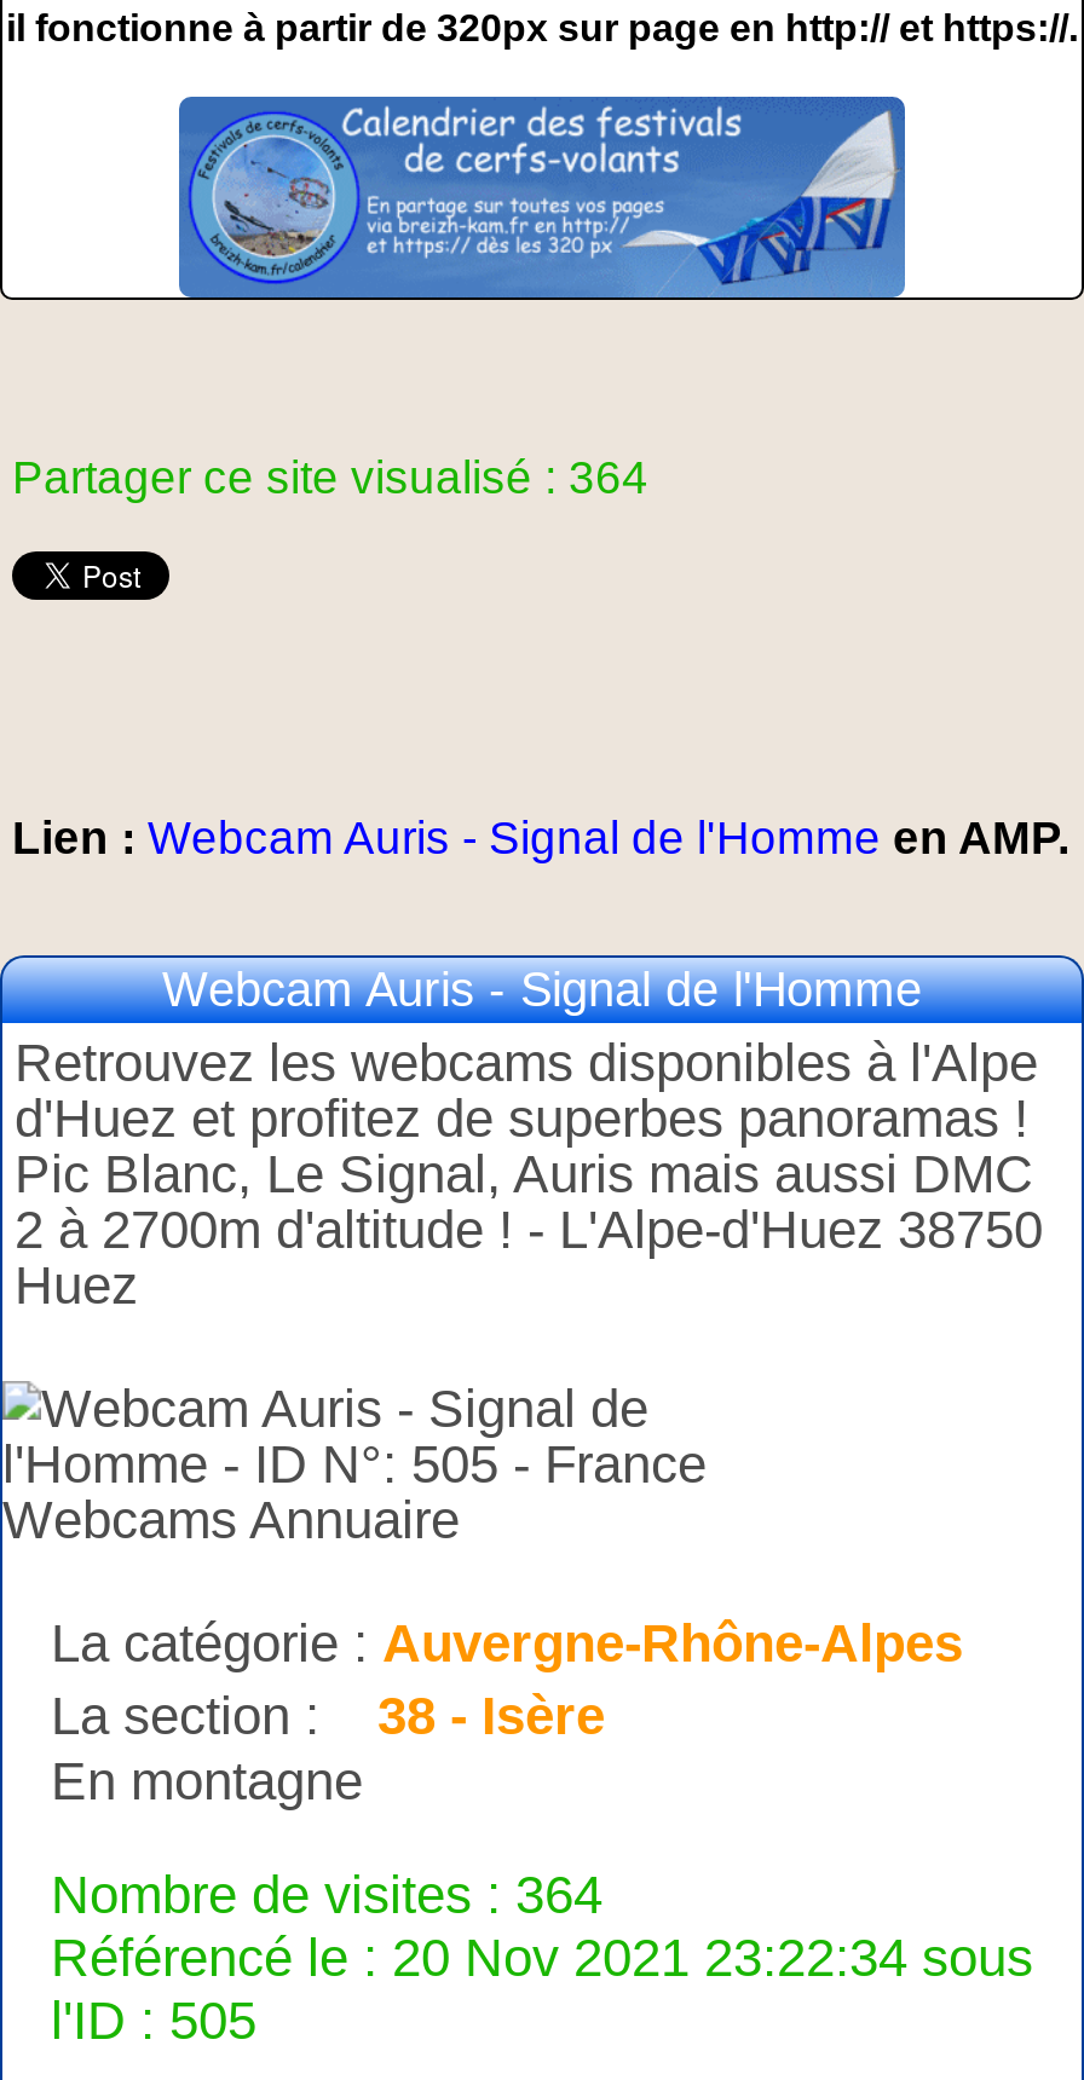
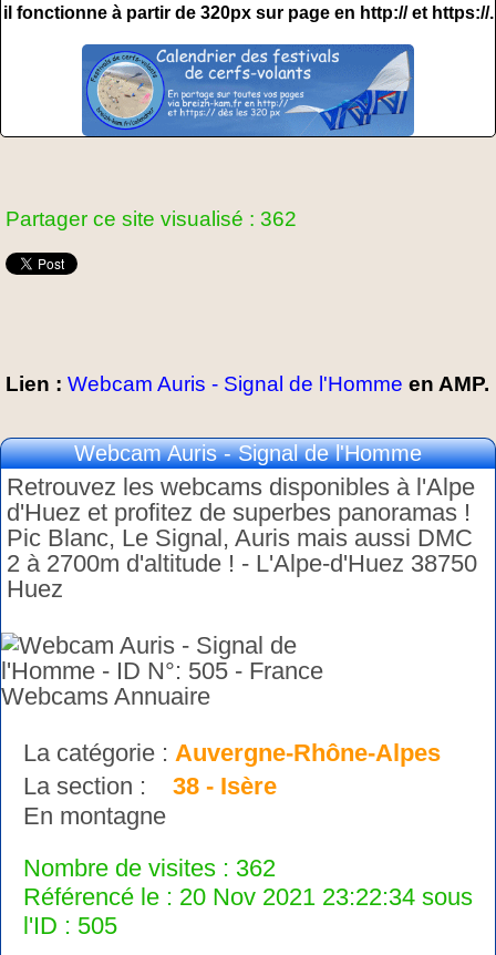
- [image]
+ [image]

- Partager ce site visualisé : 364
+ Partager ce site visualisé : 362

- Nombre de visites : 364
+ Nombre de visites : 362
